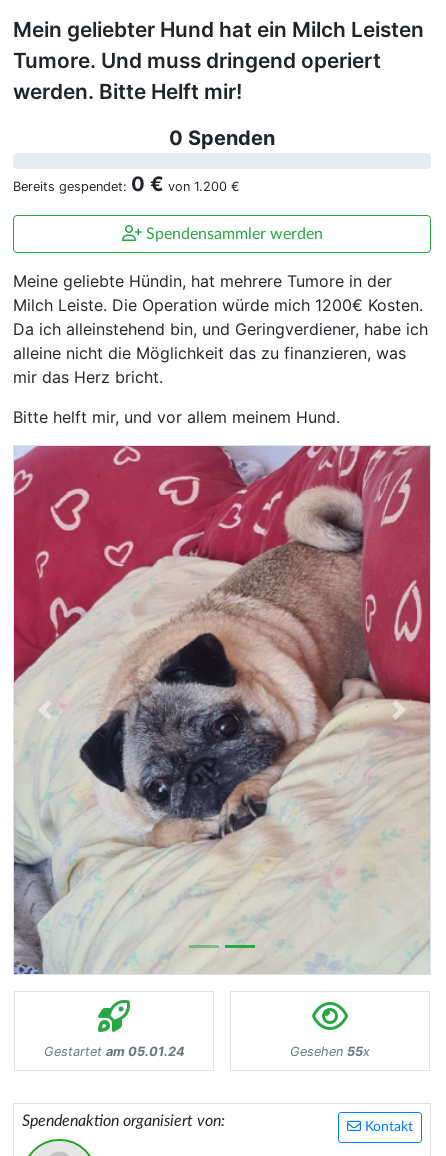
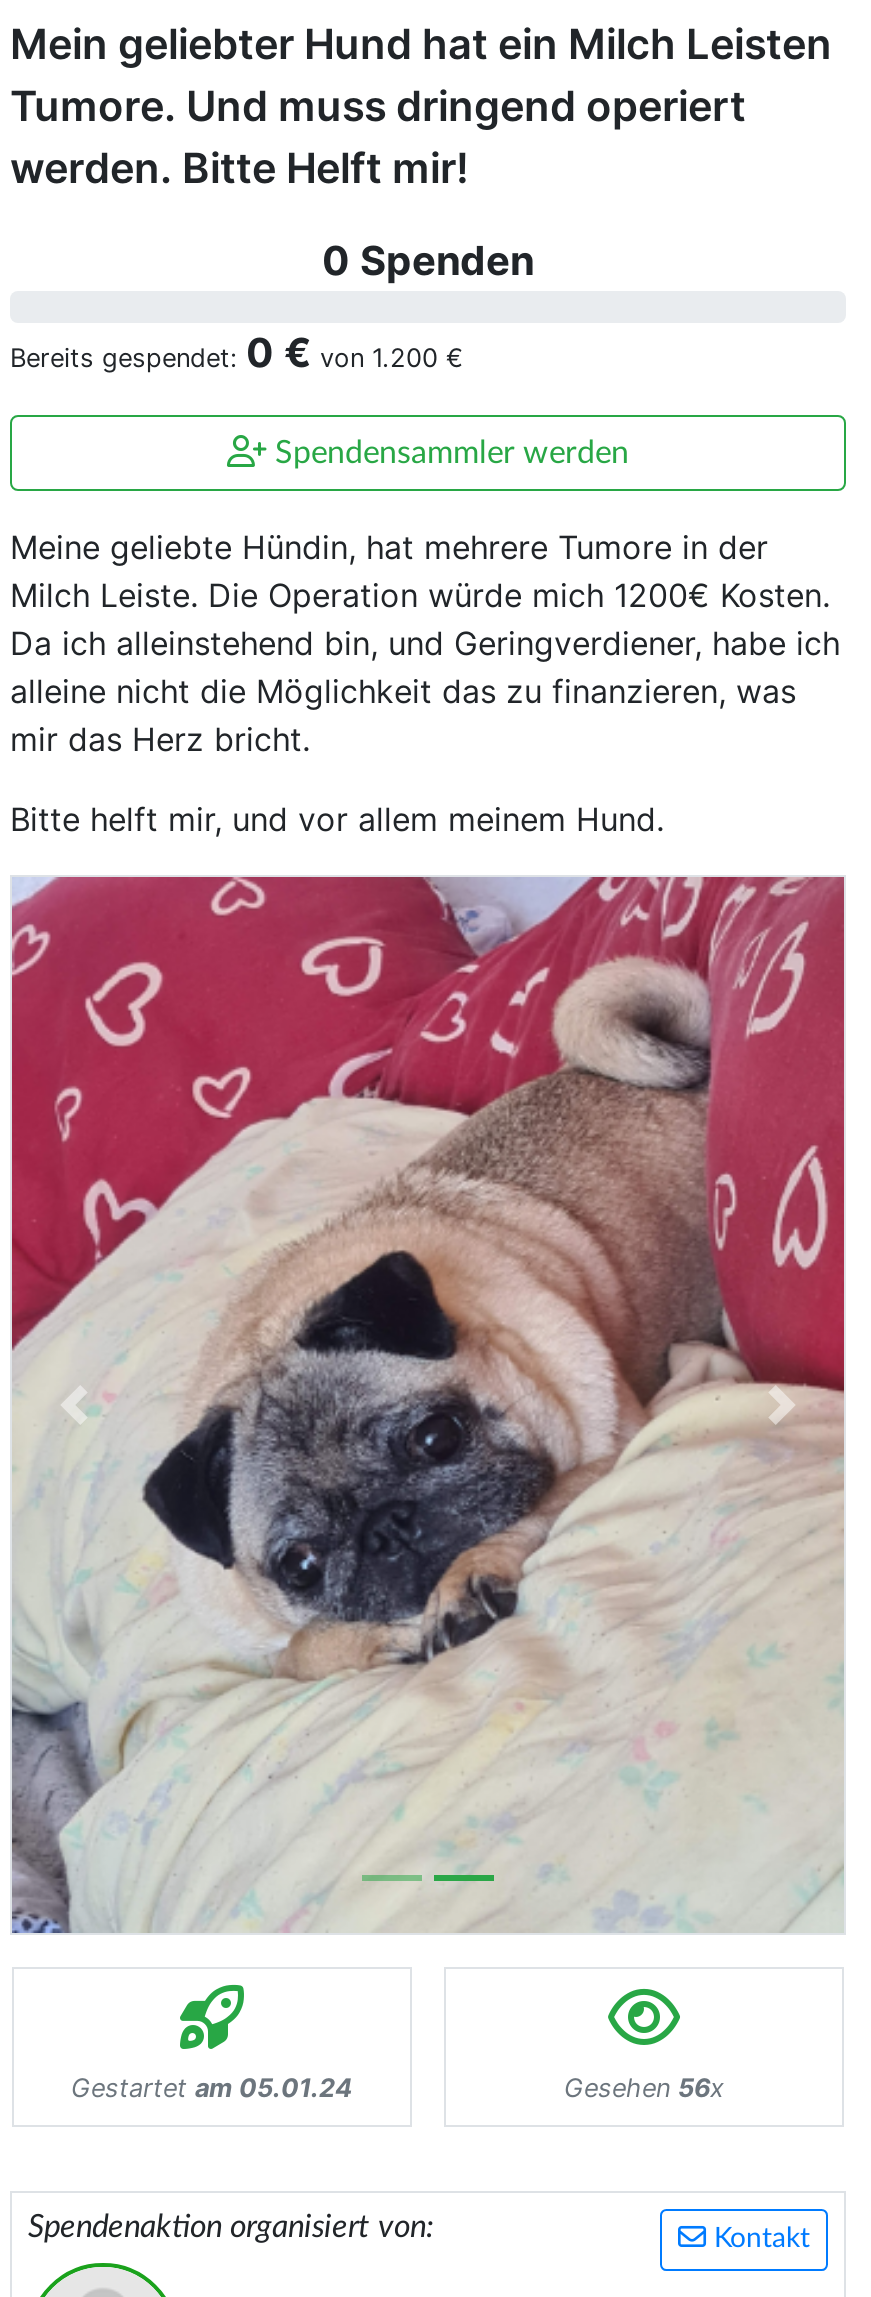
- Gesehen 55x
+ Gesehen 56x
